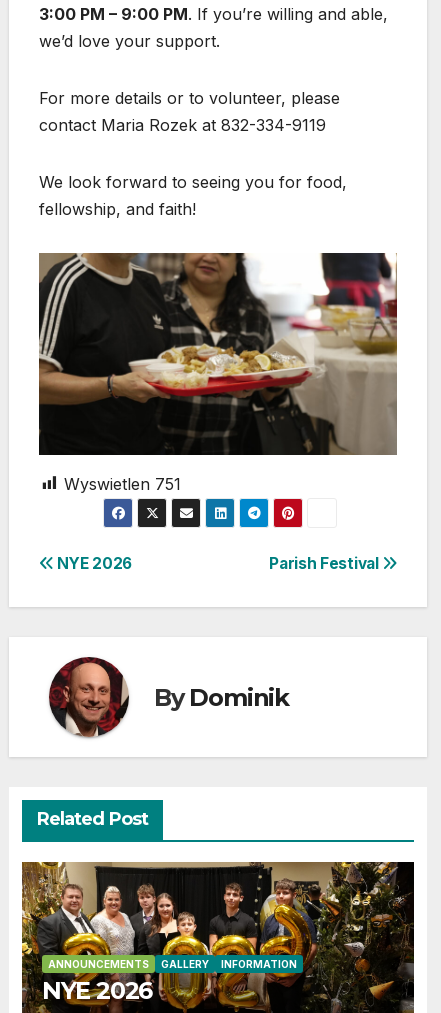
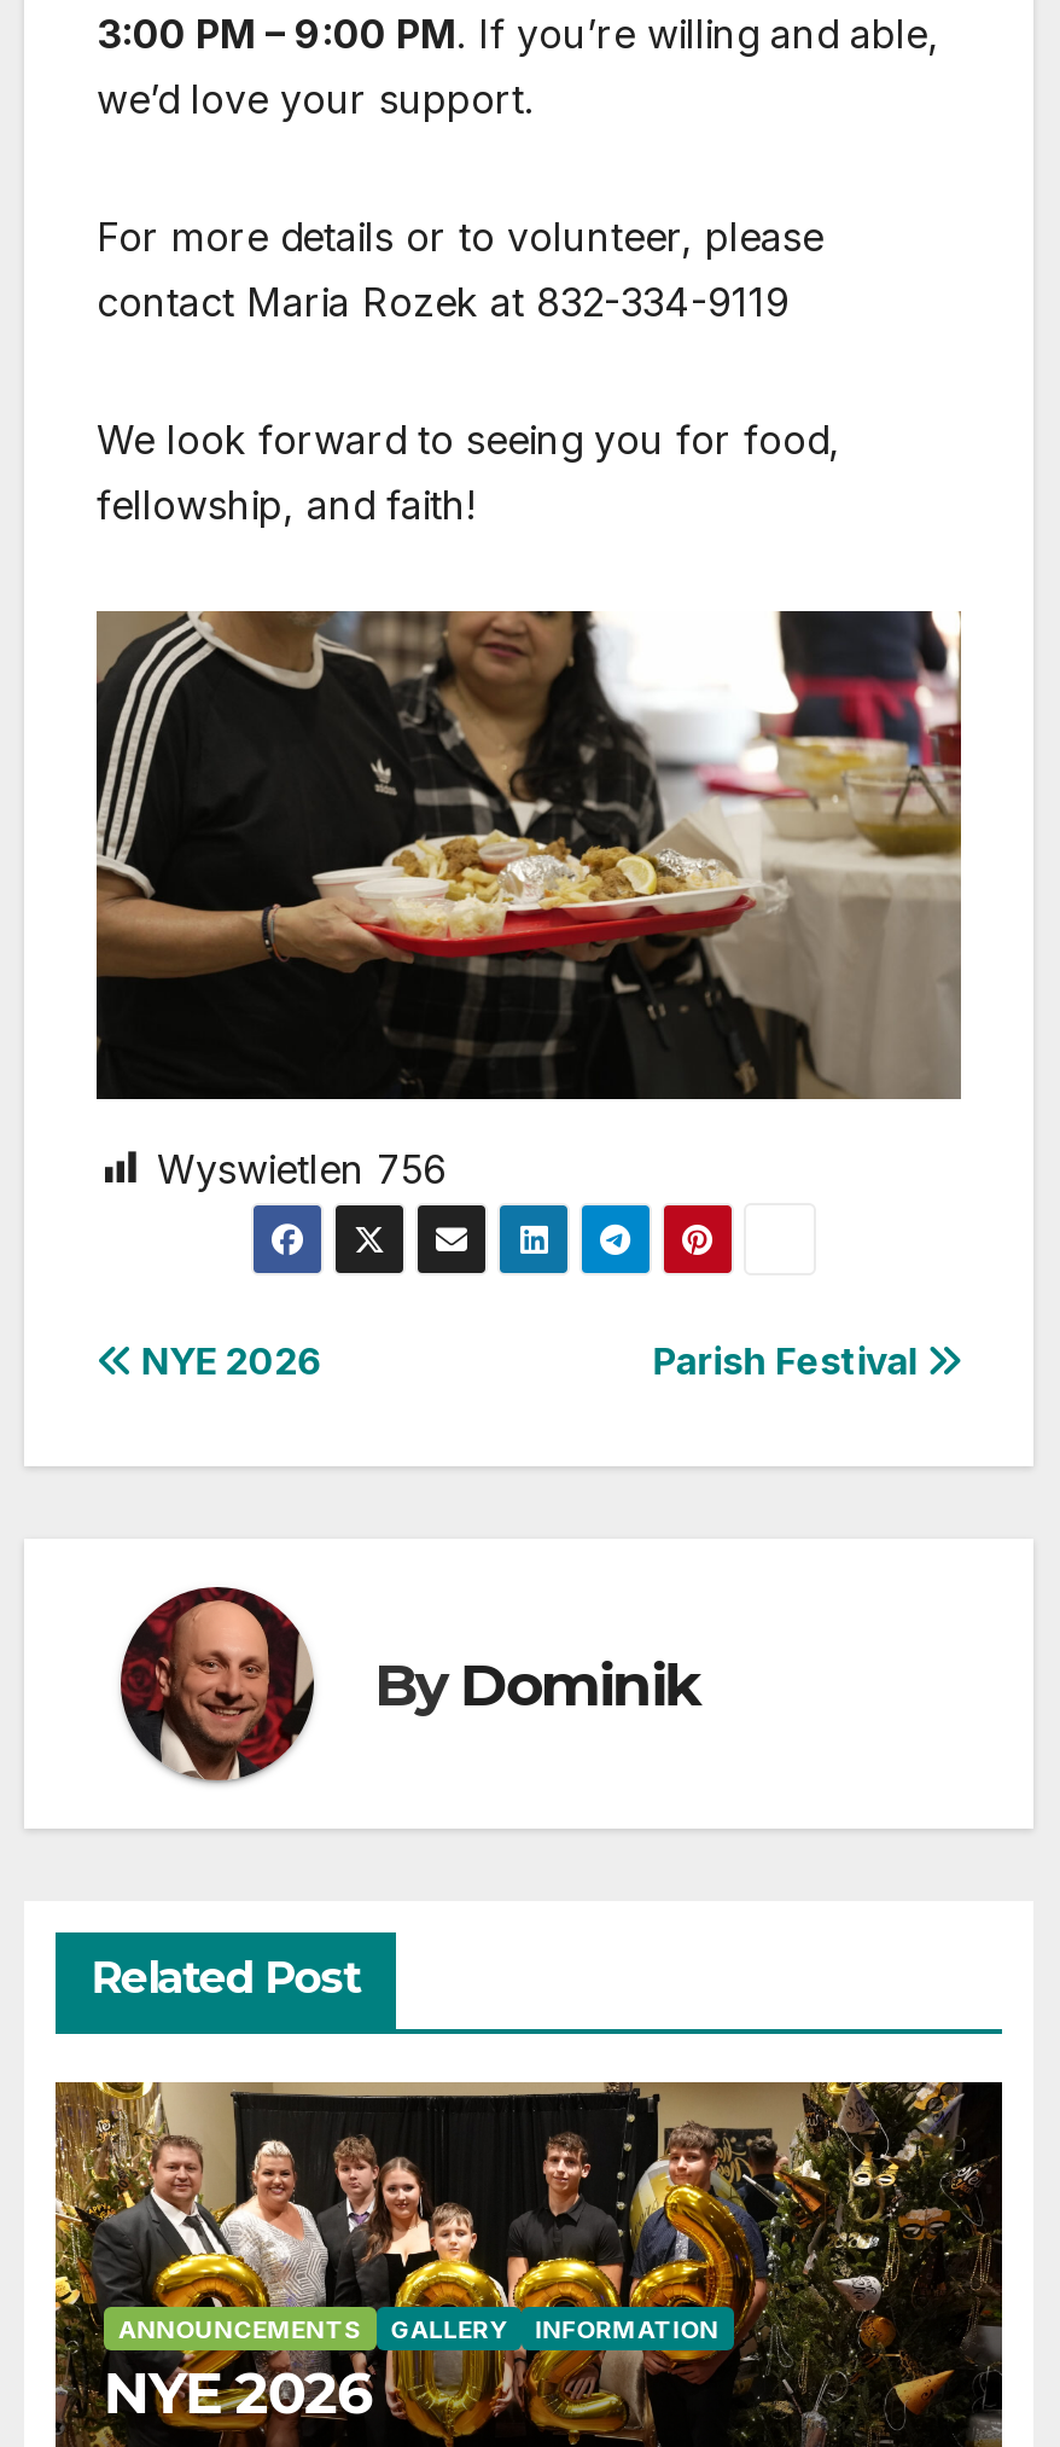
- Wyswietlen 751
+ Wyswietlen 756
